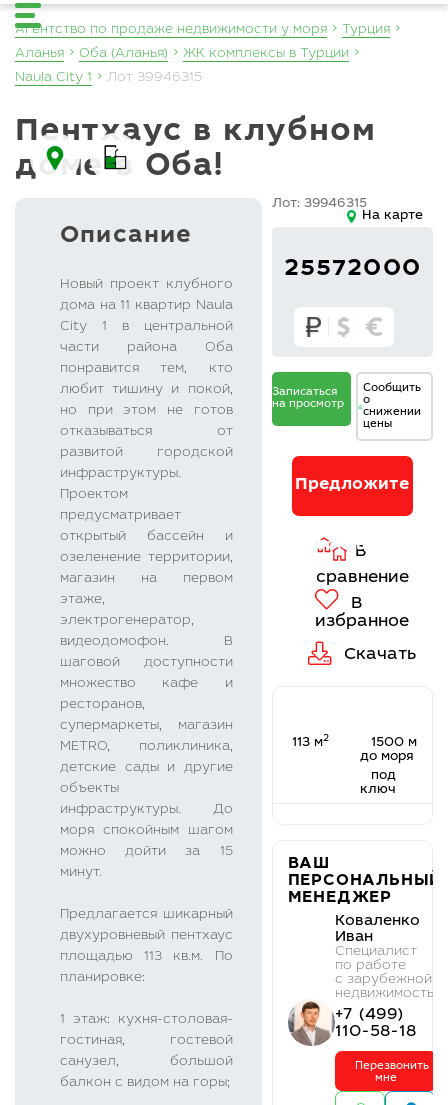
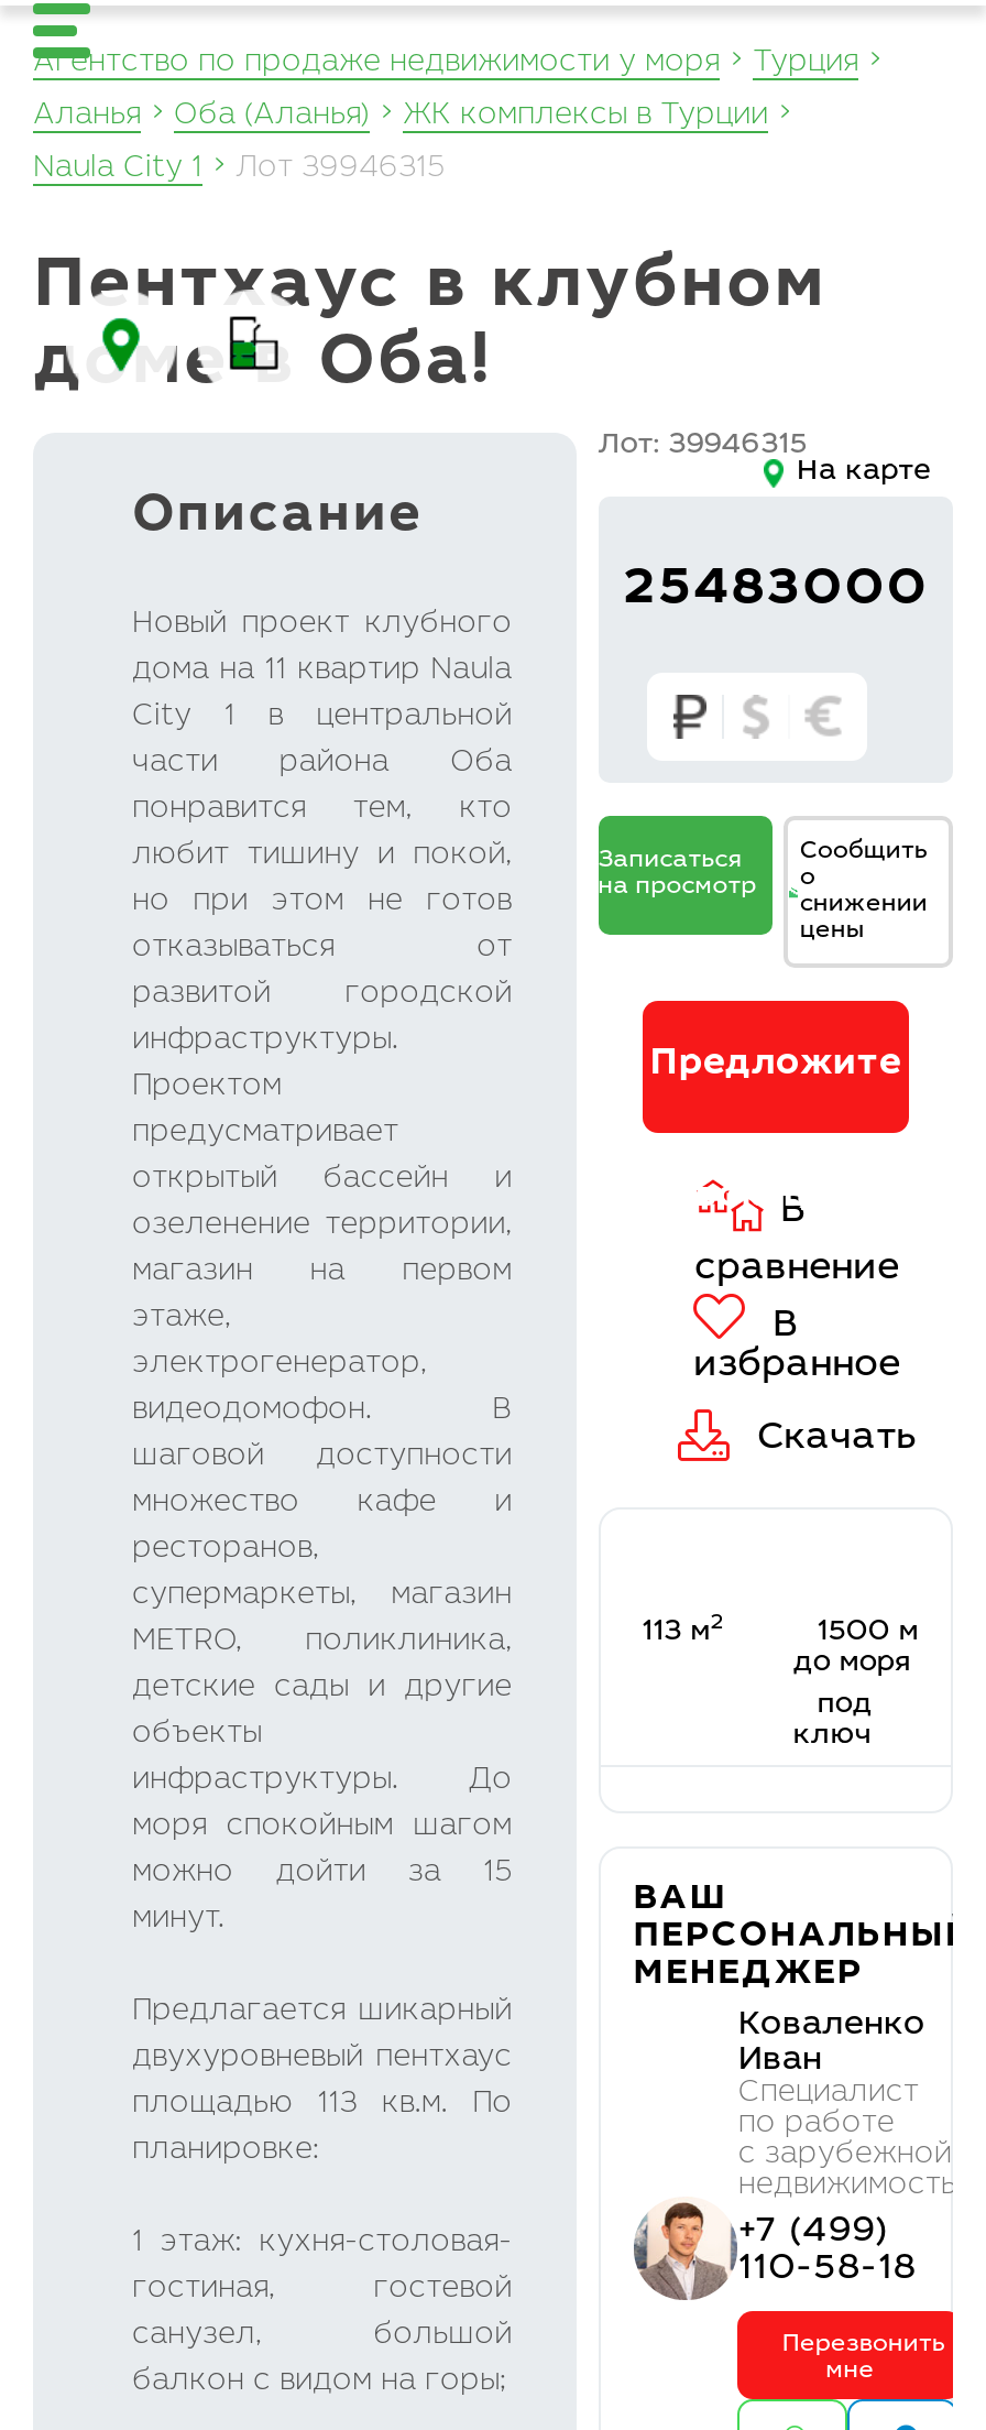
- 25572000
+ 25483000
